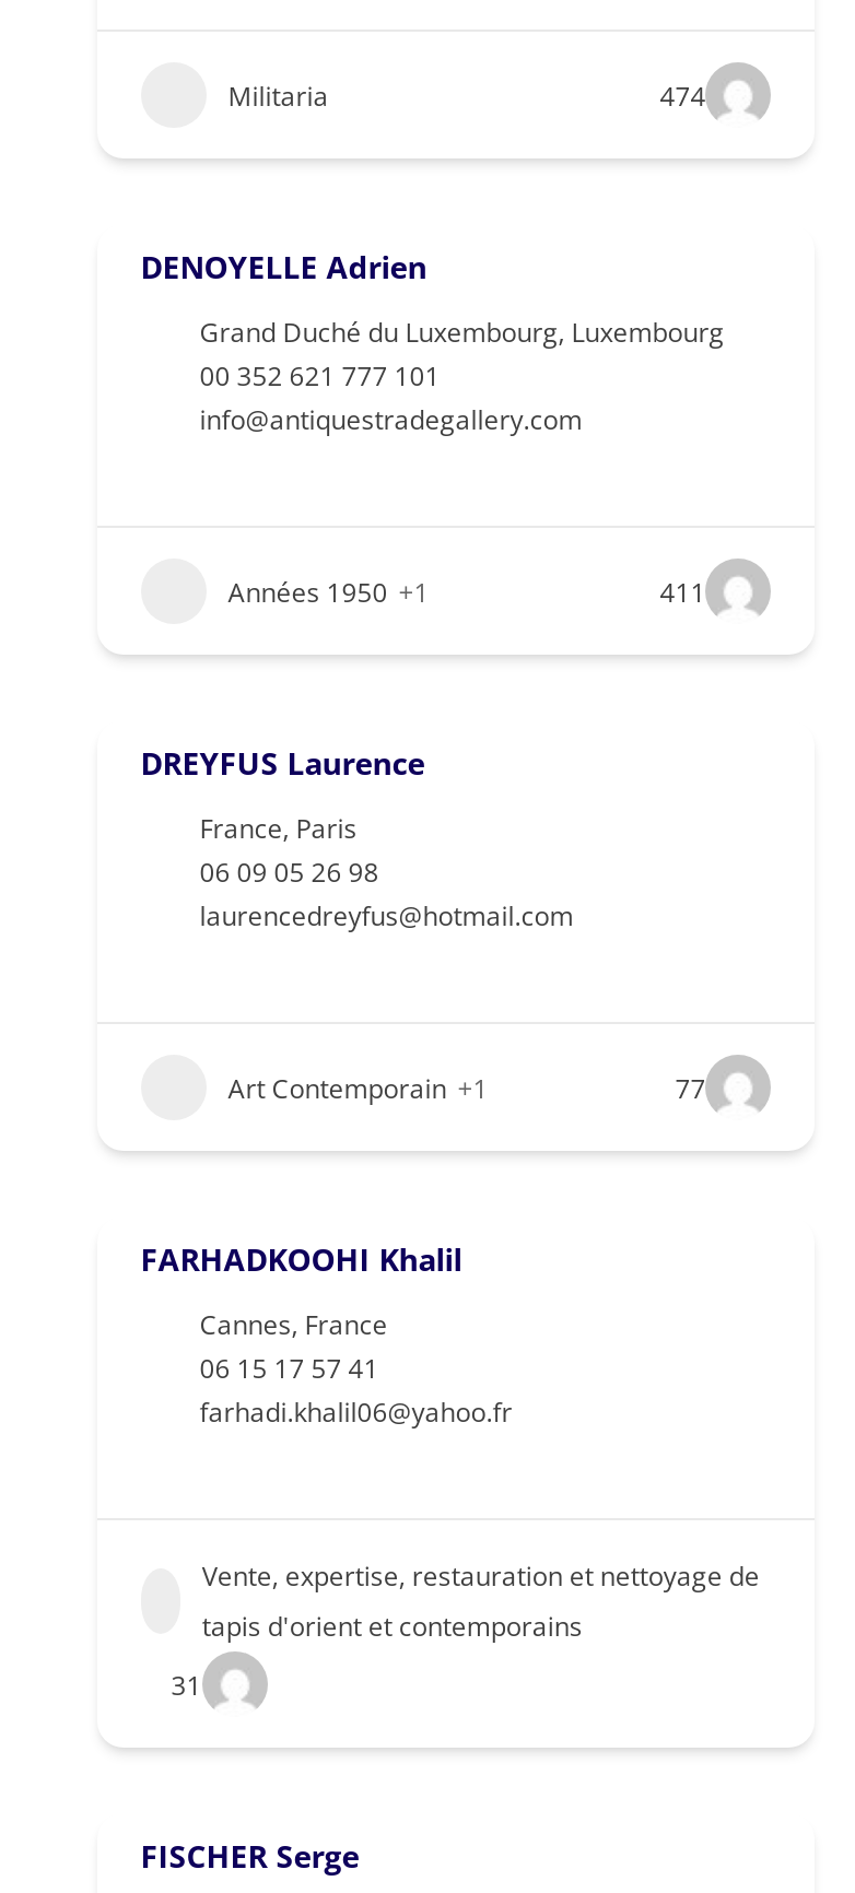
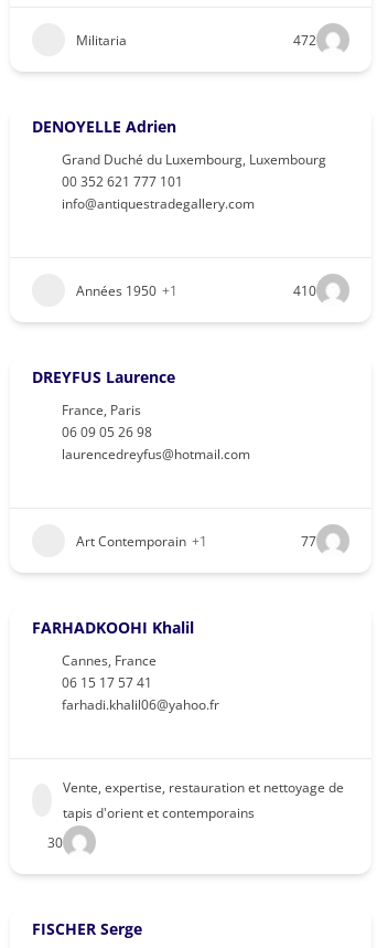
- 474
+ 472

- 411
+ 410

- 31
+ 30
